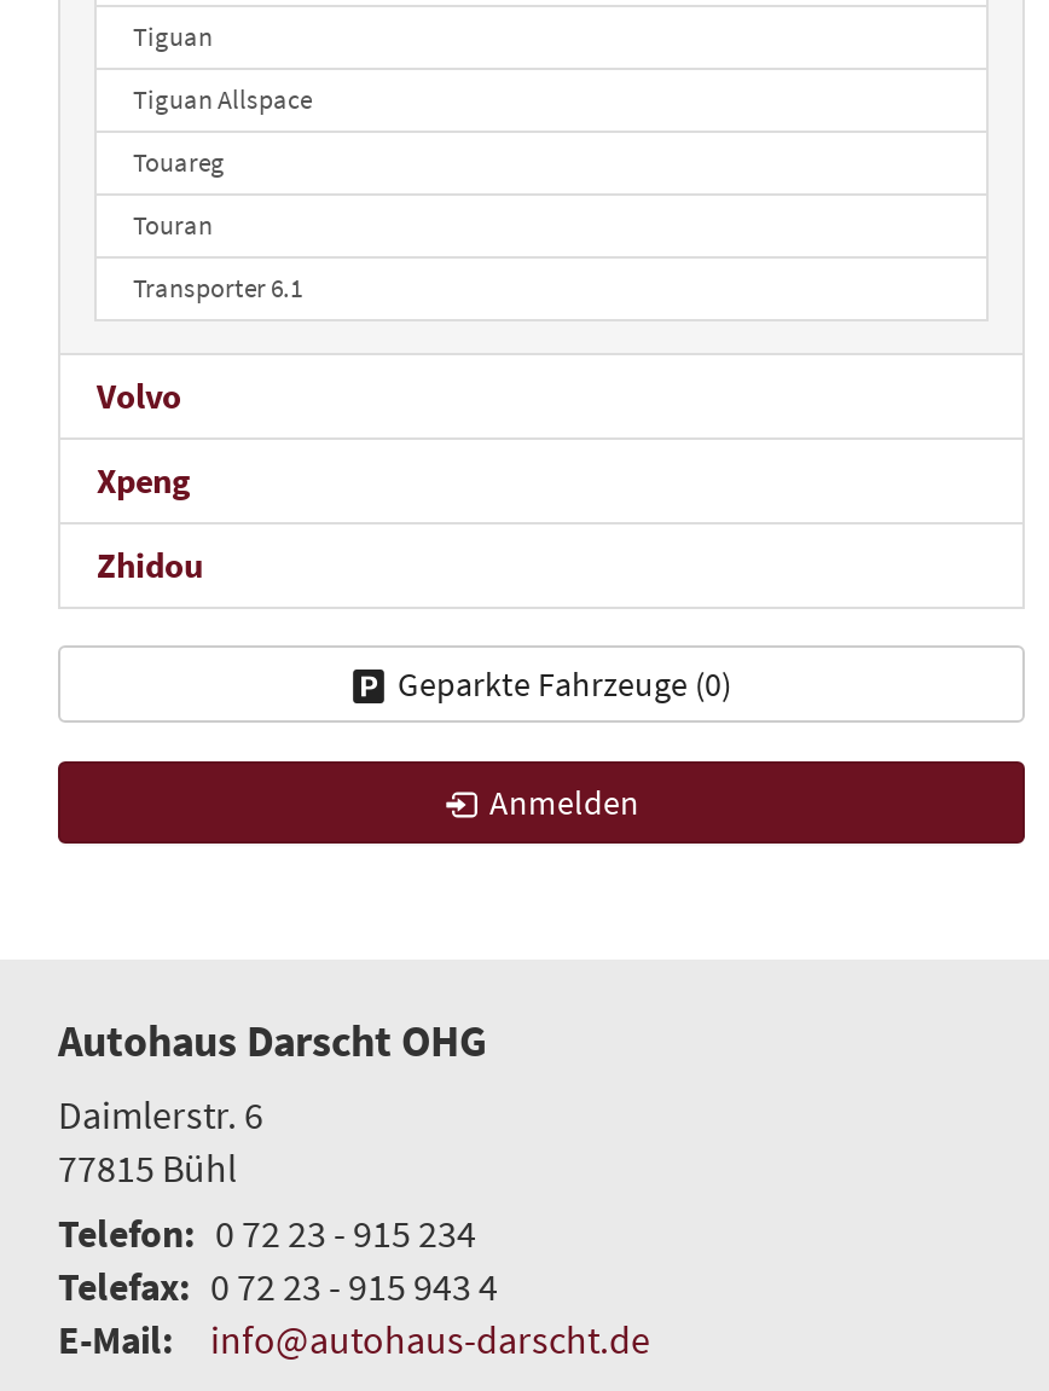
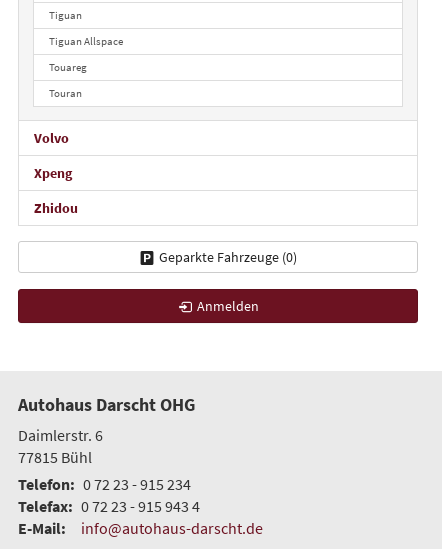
- Transporter 6.1
